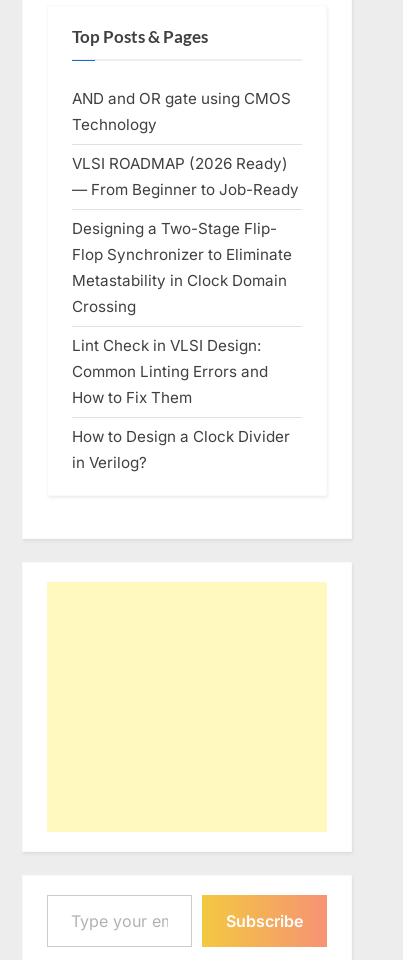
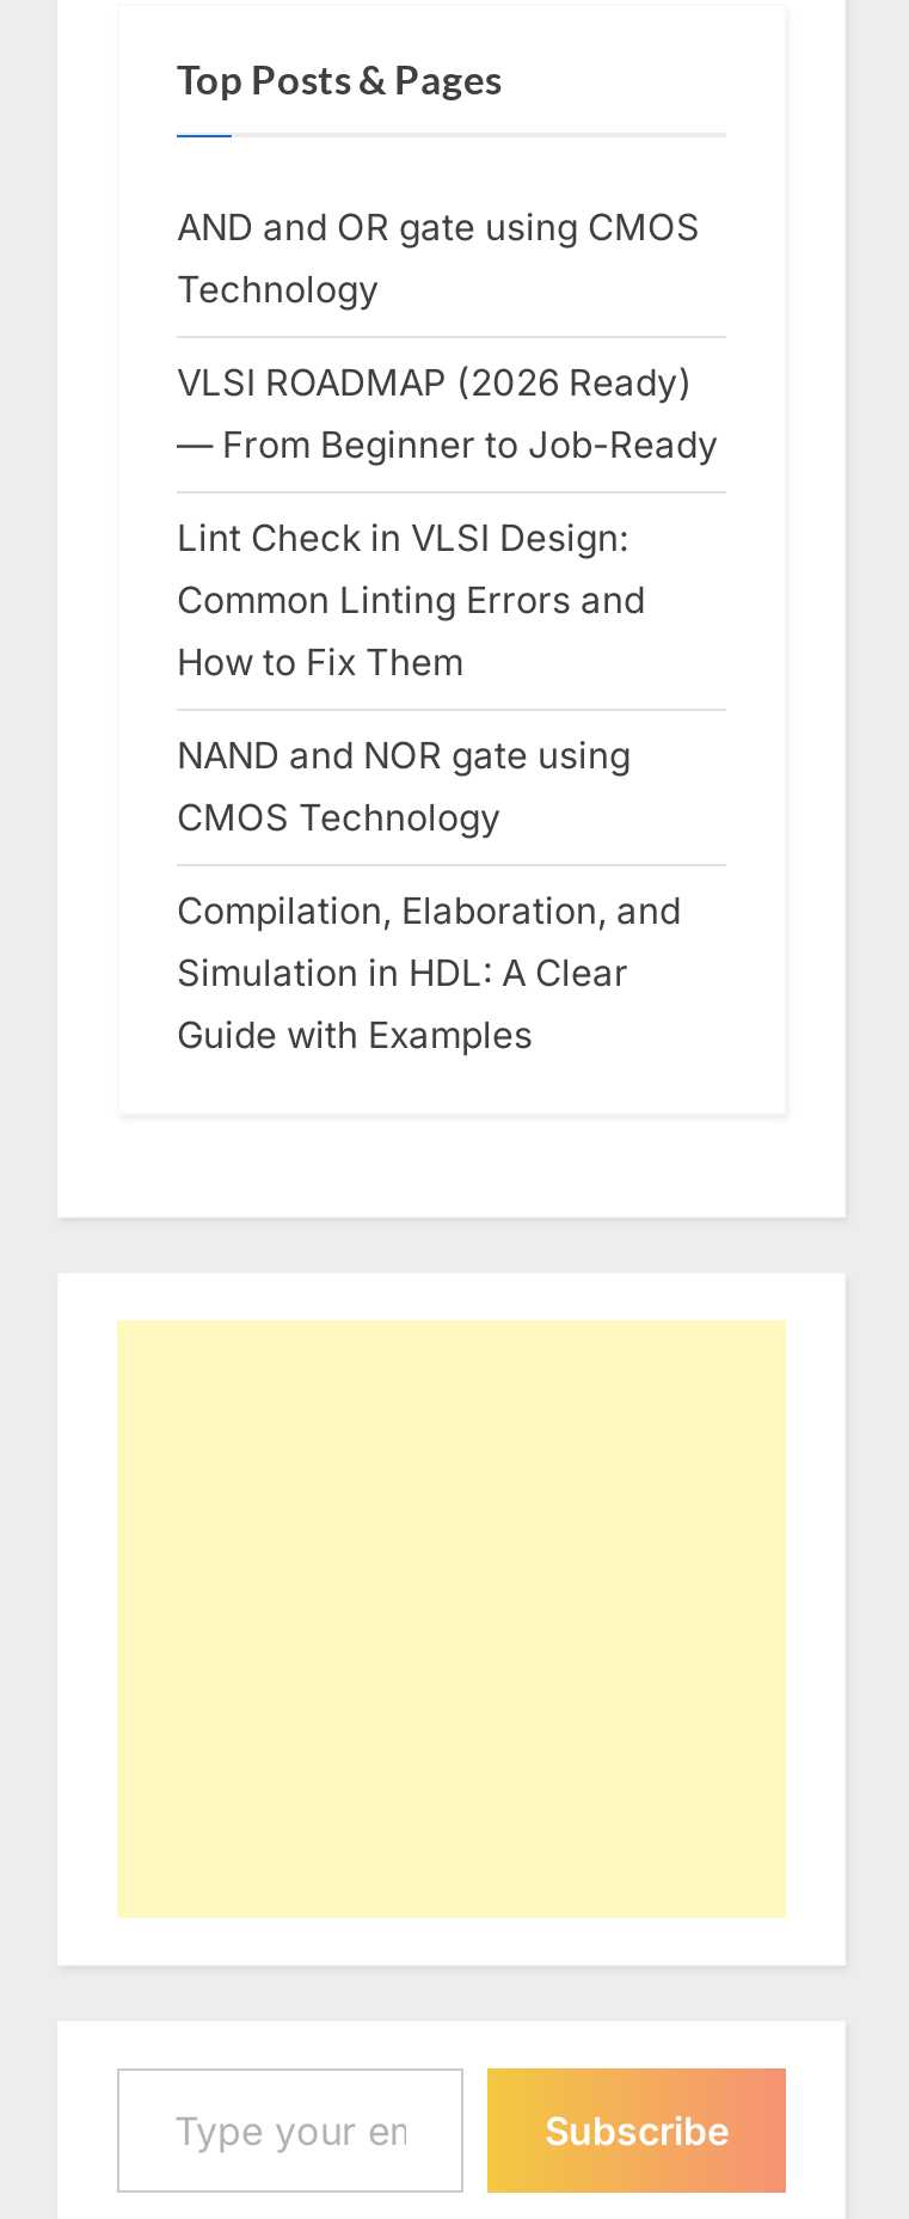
- Designing a Two-Stage Flip-
- Flop Synchronizer to Eliminate
- Metastability in Clock Domain
- Crossing

moved up: Lint Check in VLSI Design: | Common Linting Errors and | How to Fix Them

- How to Design a Clock Divider
- in Verilog?
+ NAND and NOR gate using
+ CMOS Technology
+ Compilation, Elaboration, and
+ Simulation in HDL: A Clear
+ Guide with Examples
